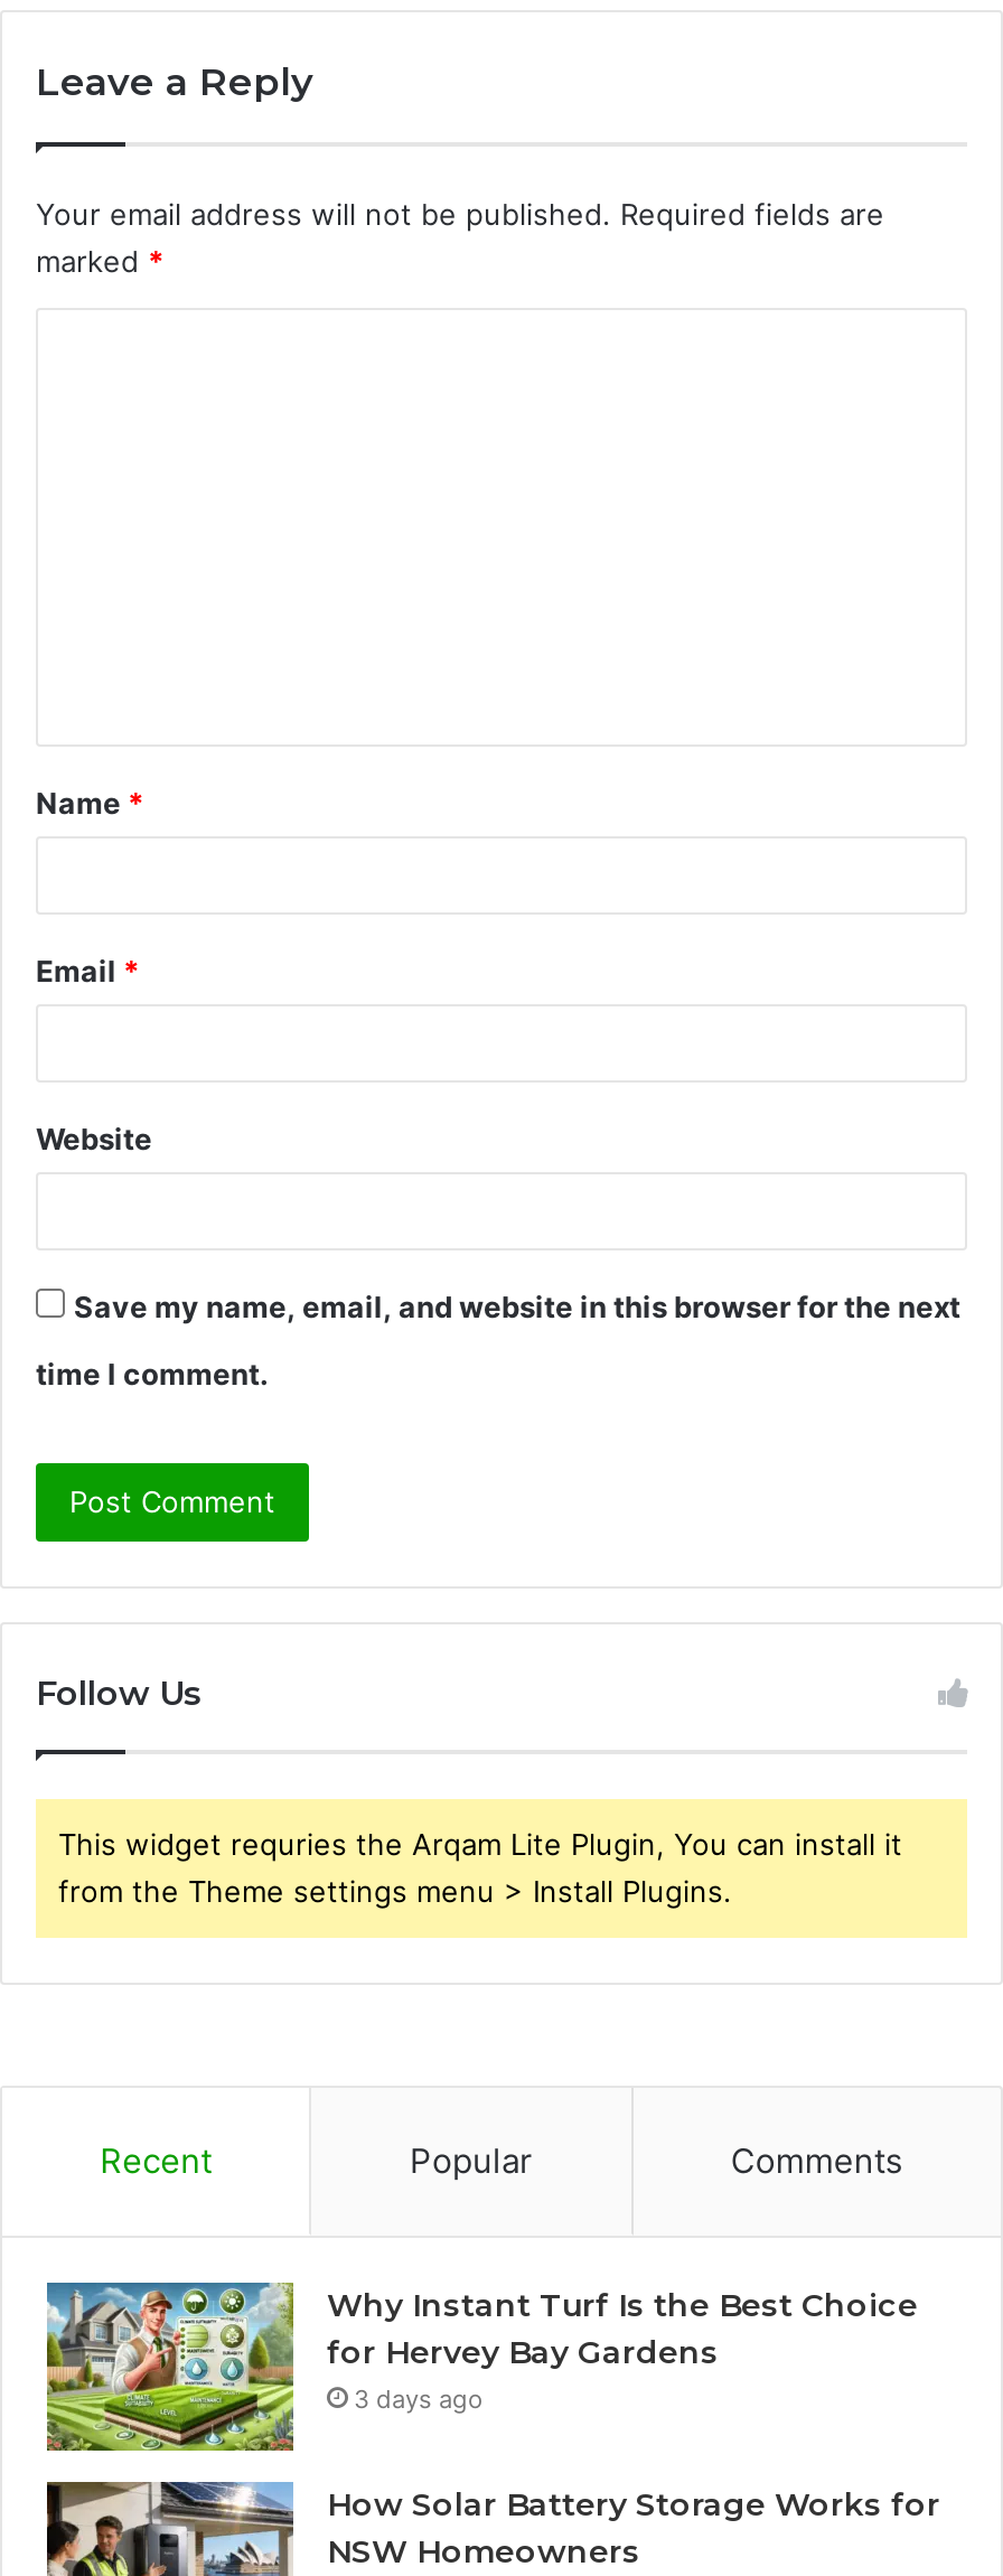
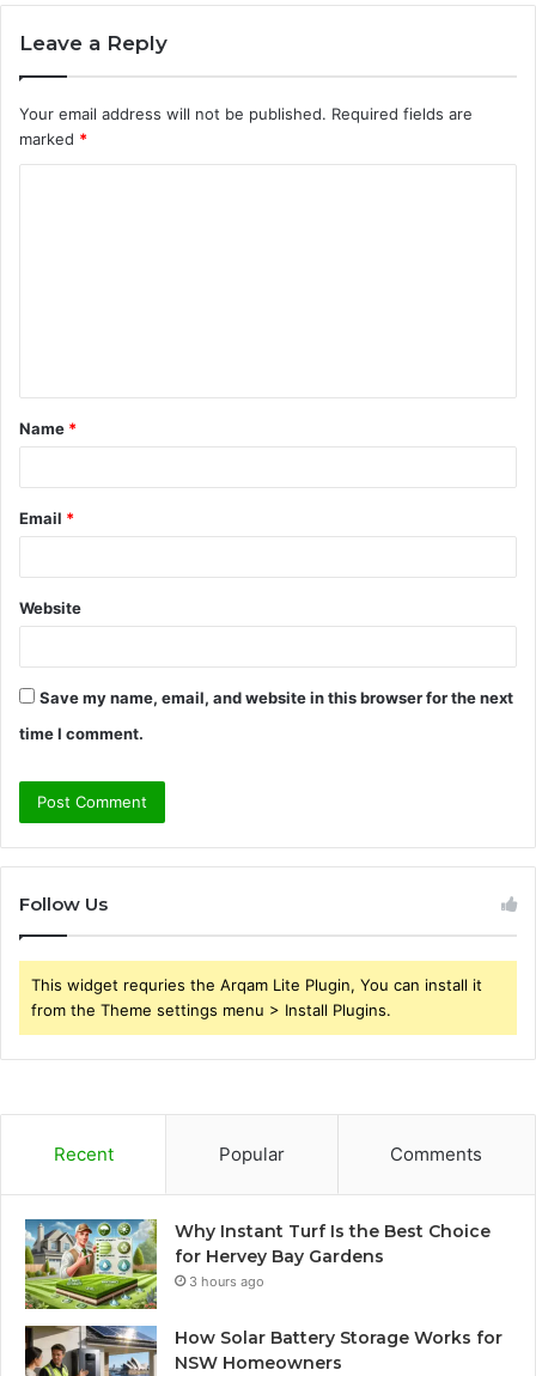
- 3 days ago
+ 3 hours ago
